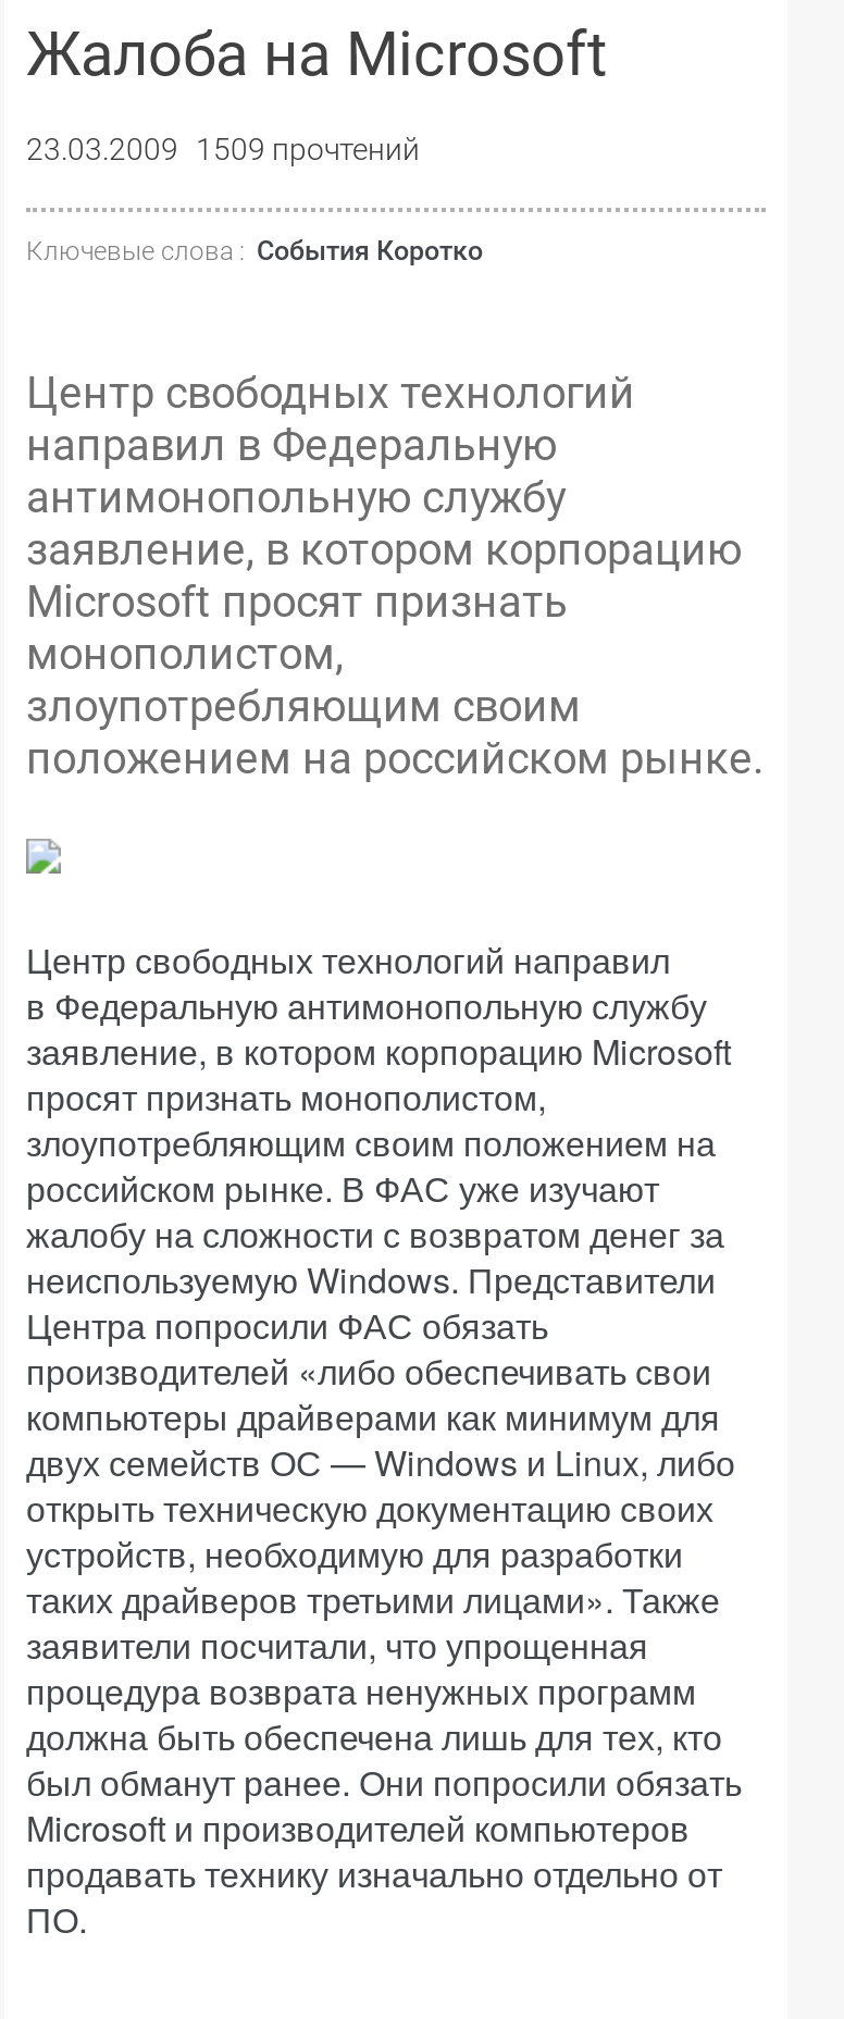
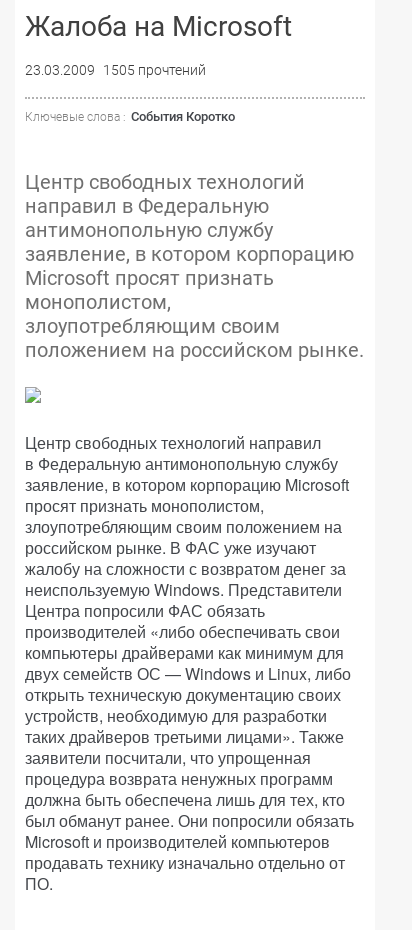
- 23.03.2009 1509 прочтений
+ 23.03.2009 1505 прочтений
